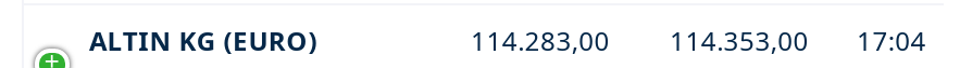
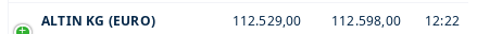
- 114.283,00
+ 112.529,00

- 114.353,00
+ 112.598,00

- 17:04
+ 12:22
